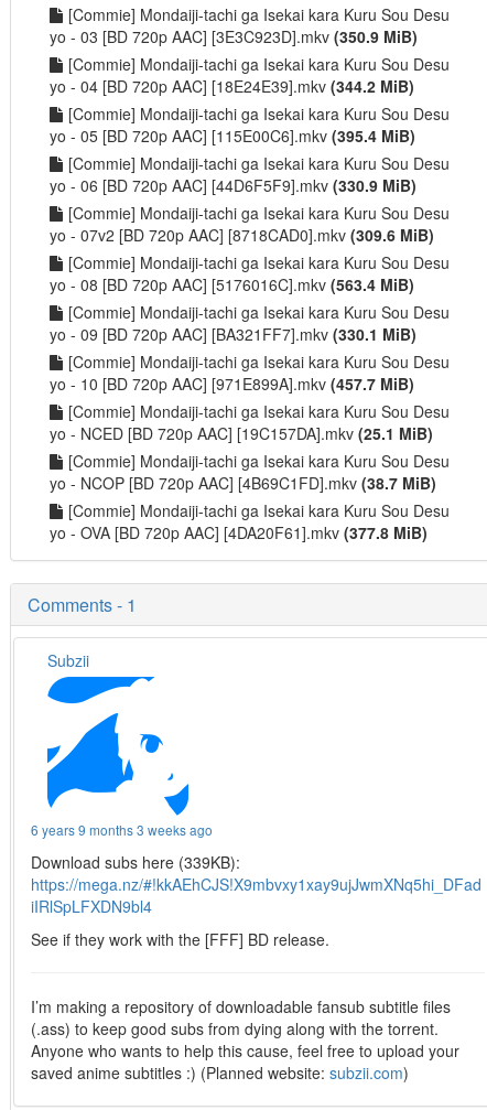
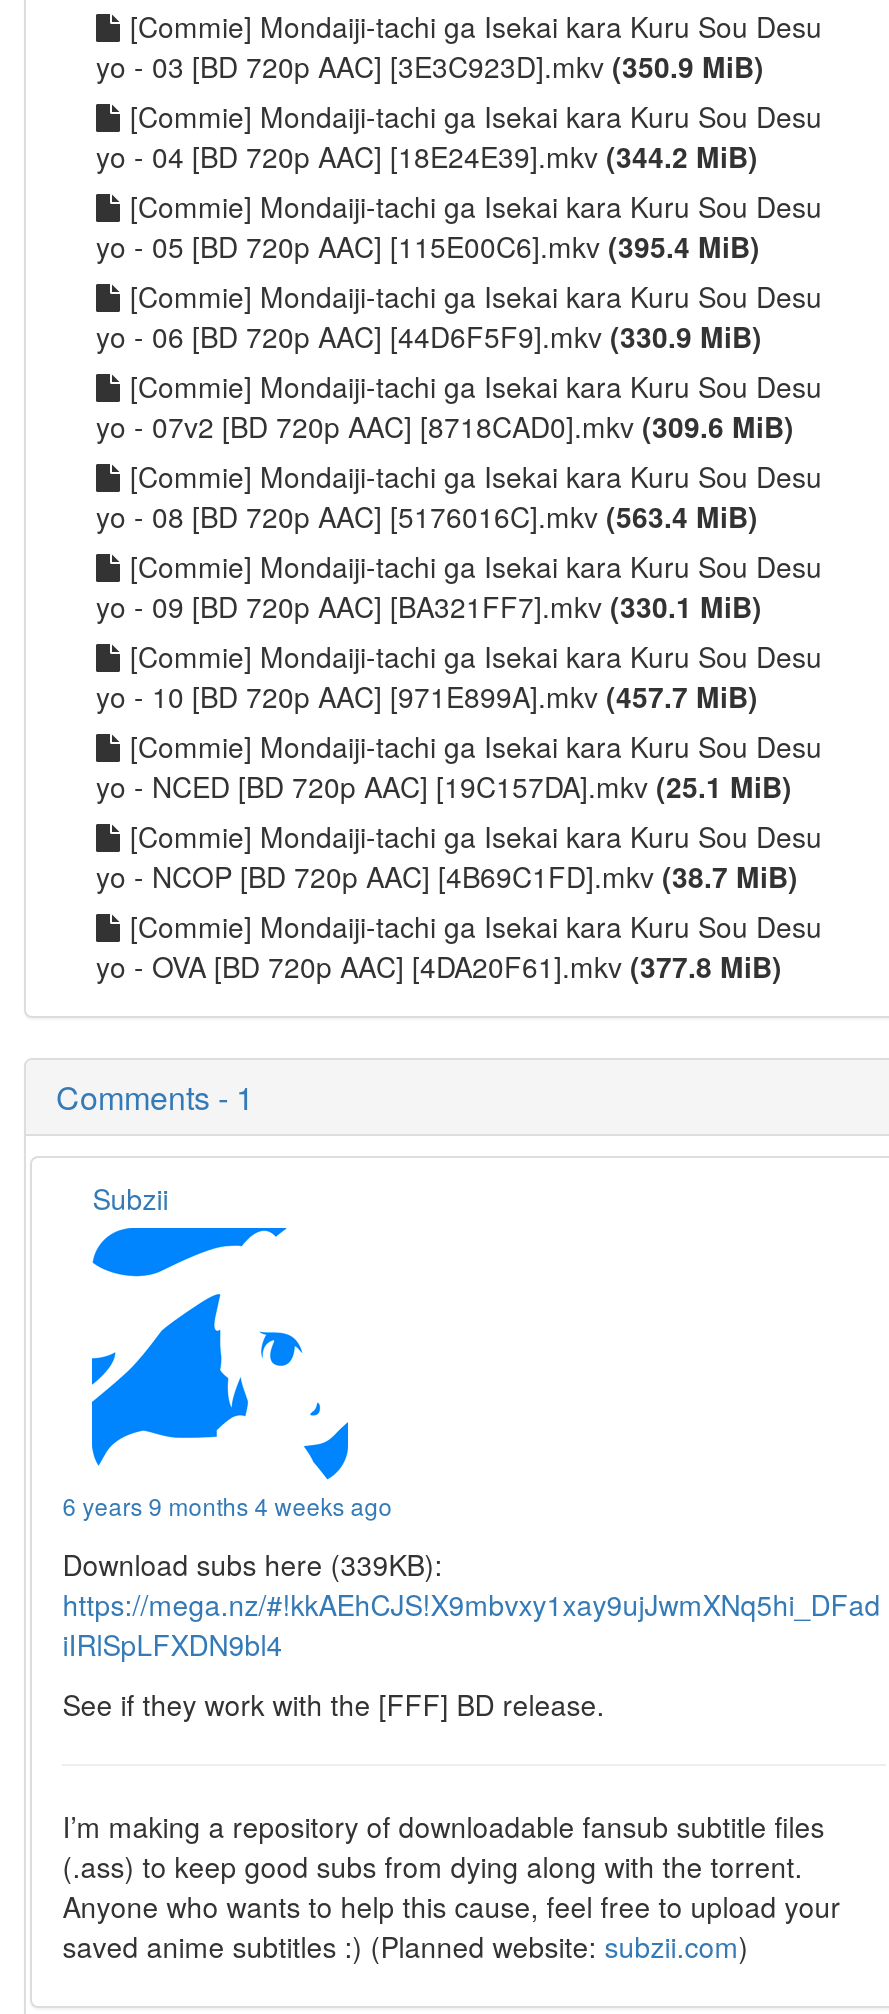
- 6 years 9 months 3 weeks ago
+ 6 years 9 months 4 weeks ago
